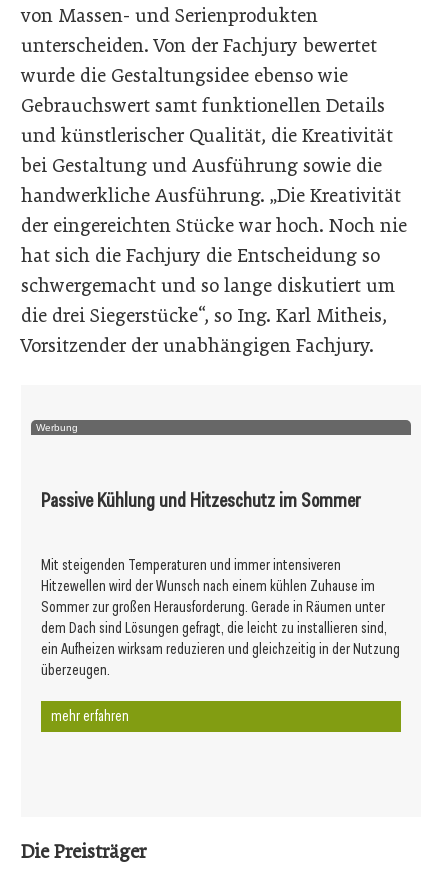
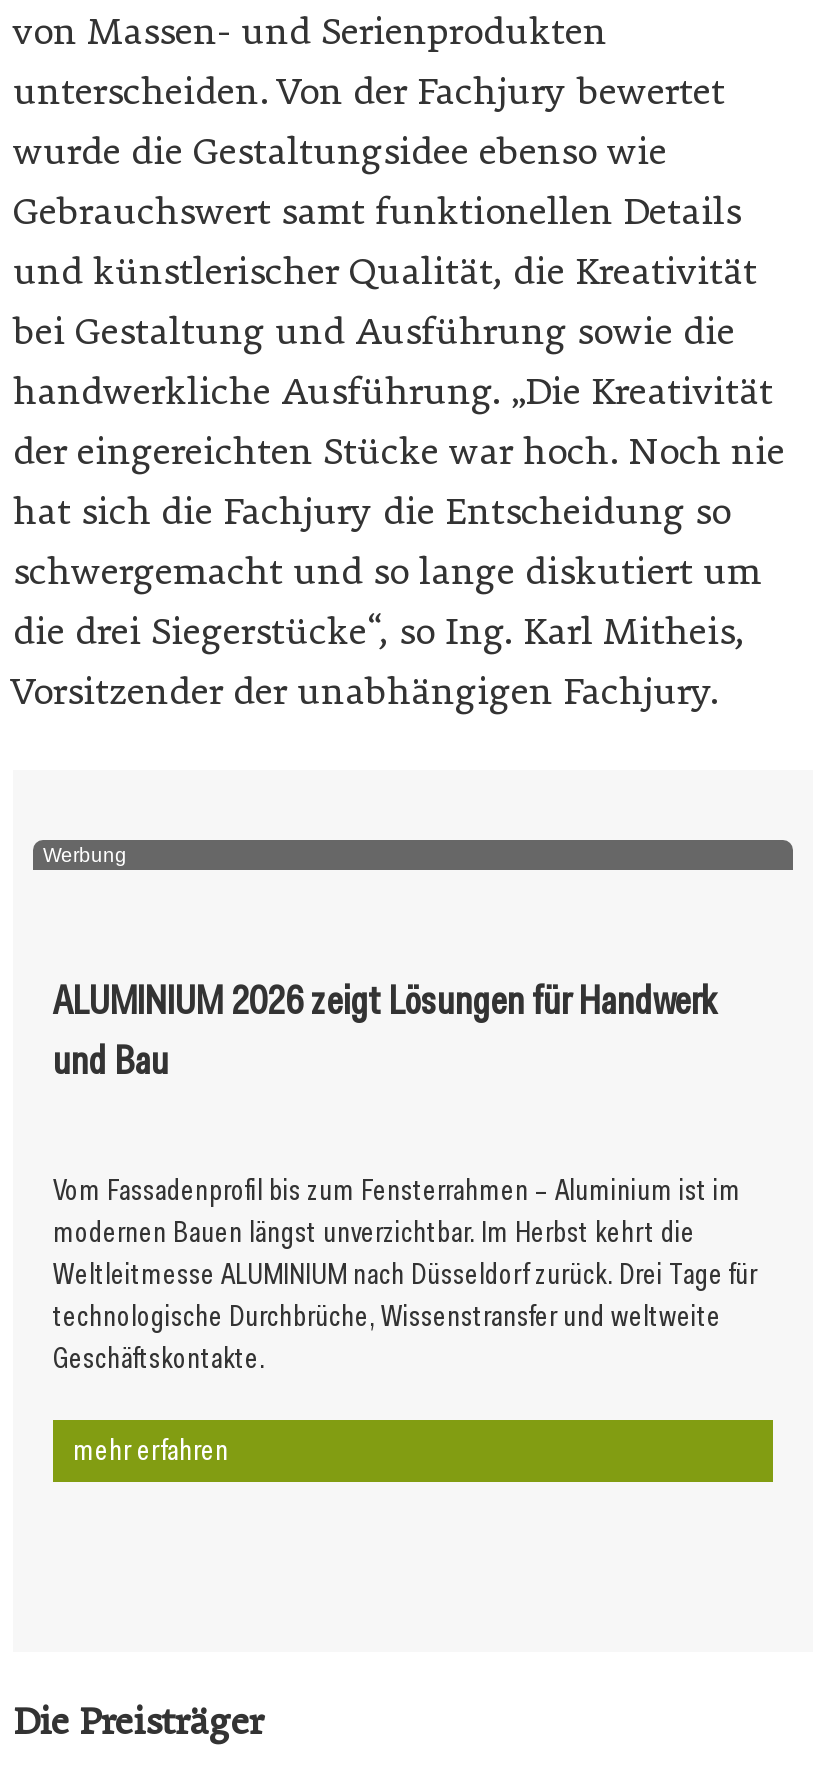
- Passive Kühlung und Hitzeschutz im Sommer
+ ALUMINIUM 2026 zeigt Lösungen für Handwerk
+ und Bau

- Mit steigenden Temperaturen und immer intensiveren
- Hitzewellen wird der Wunsch nach einem kühlen Zuhause im
- Sommer zur großen Herausforderung. Gerade in Räumen unter
- dem Dach sind Lösungen gefragt, die leicht zu installieren sind,
- ein Aufheizen wirksam reduzieren und gleichzeitig in der Nutzung
- überzeugen.
+ Vom Fassadenprofil bis zum Fensterrahmen – Aluminium ist im
+ modernen Bauen längst unverzichtbar. Im Herbst kehrt die
+ Weltleitmesse ALUMINIUM nach Düsseldorf zurück. Drei Tage für
+ technologische Durchbrüche, Wissenstransfer und weltweite
+ Geschäftskontakte.
